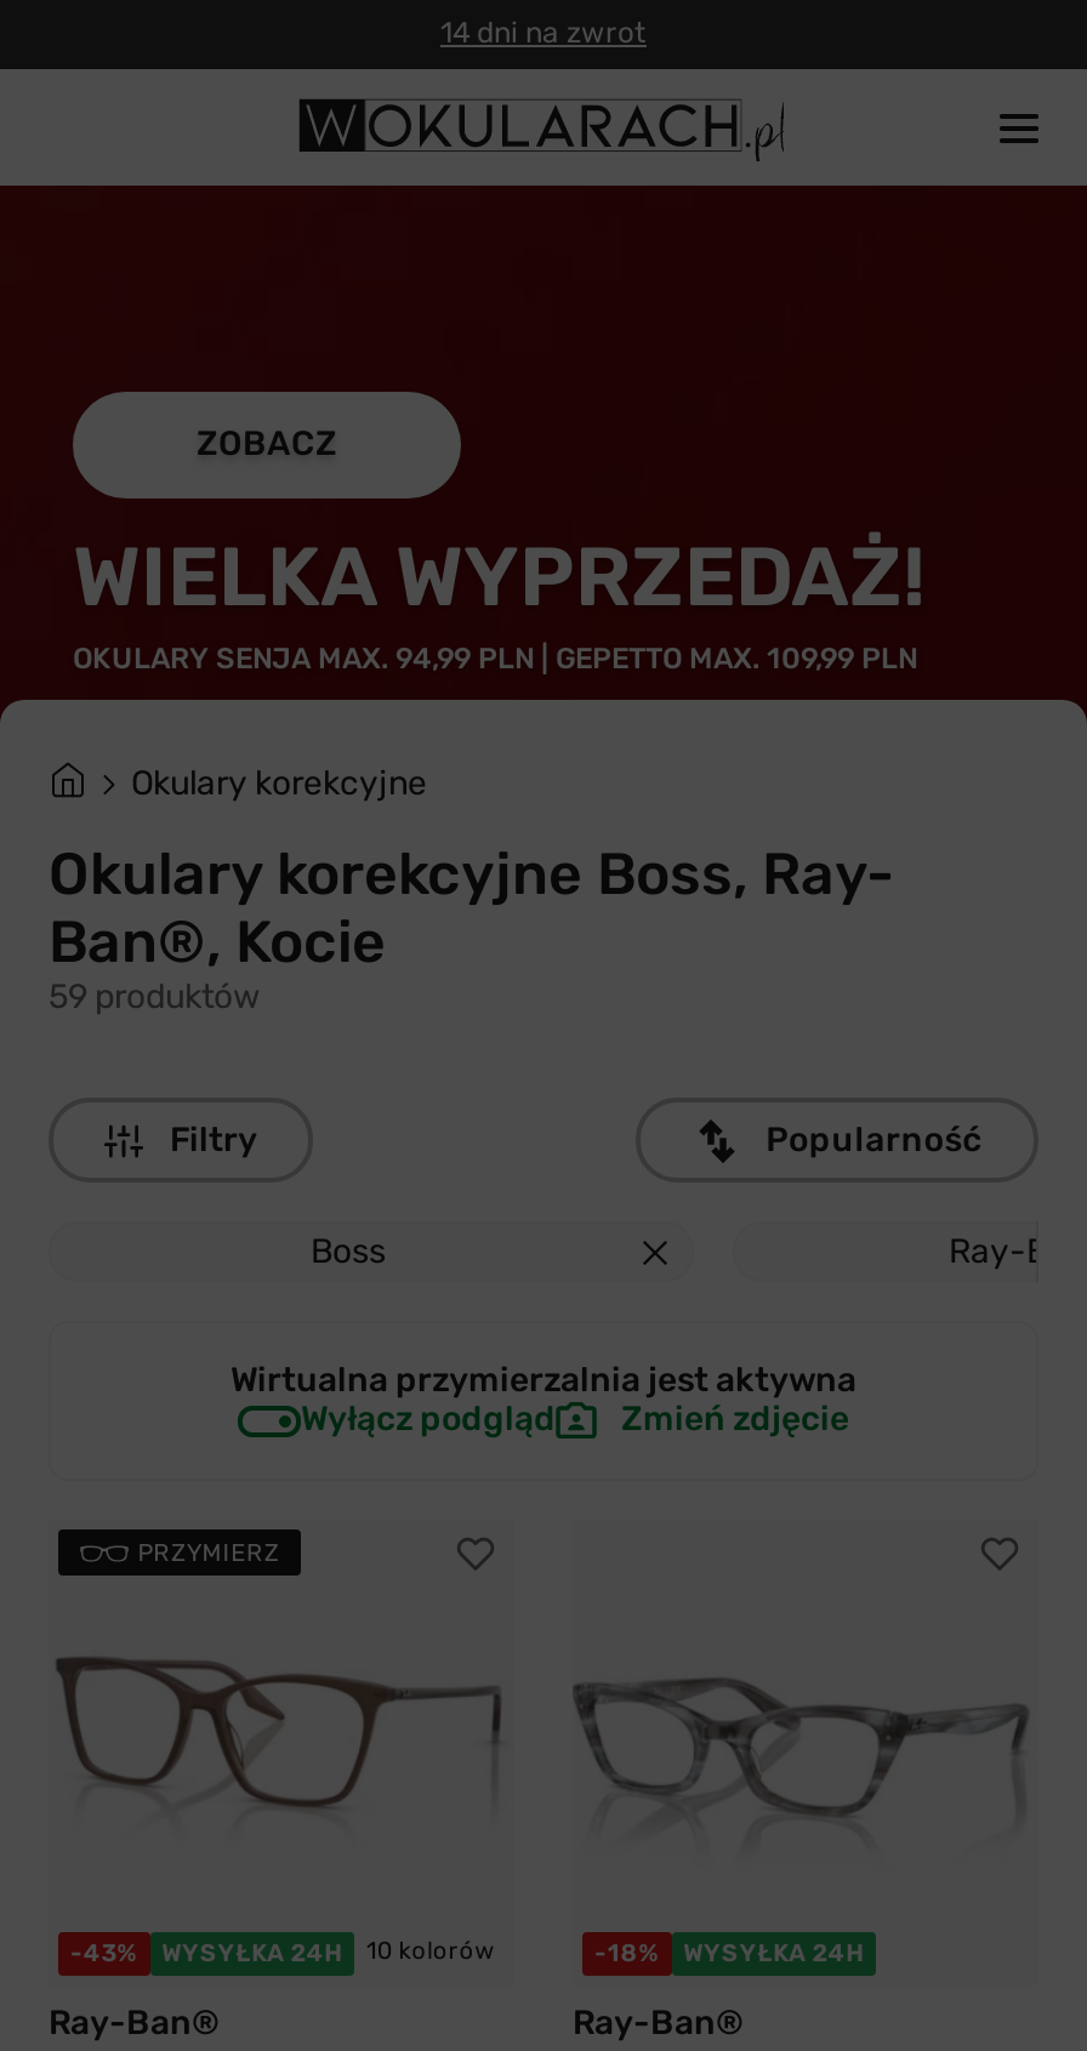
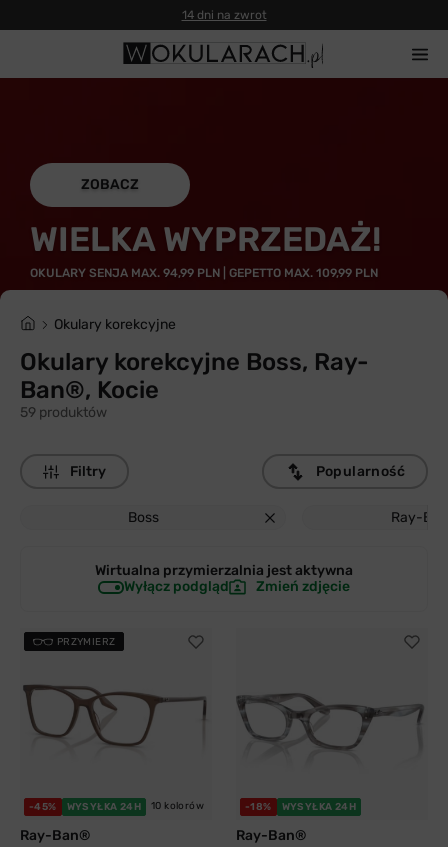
- -43%
+ -45%
